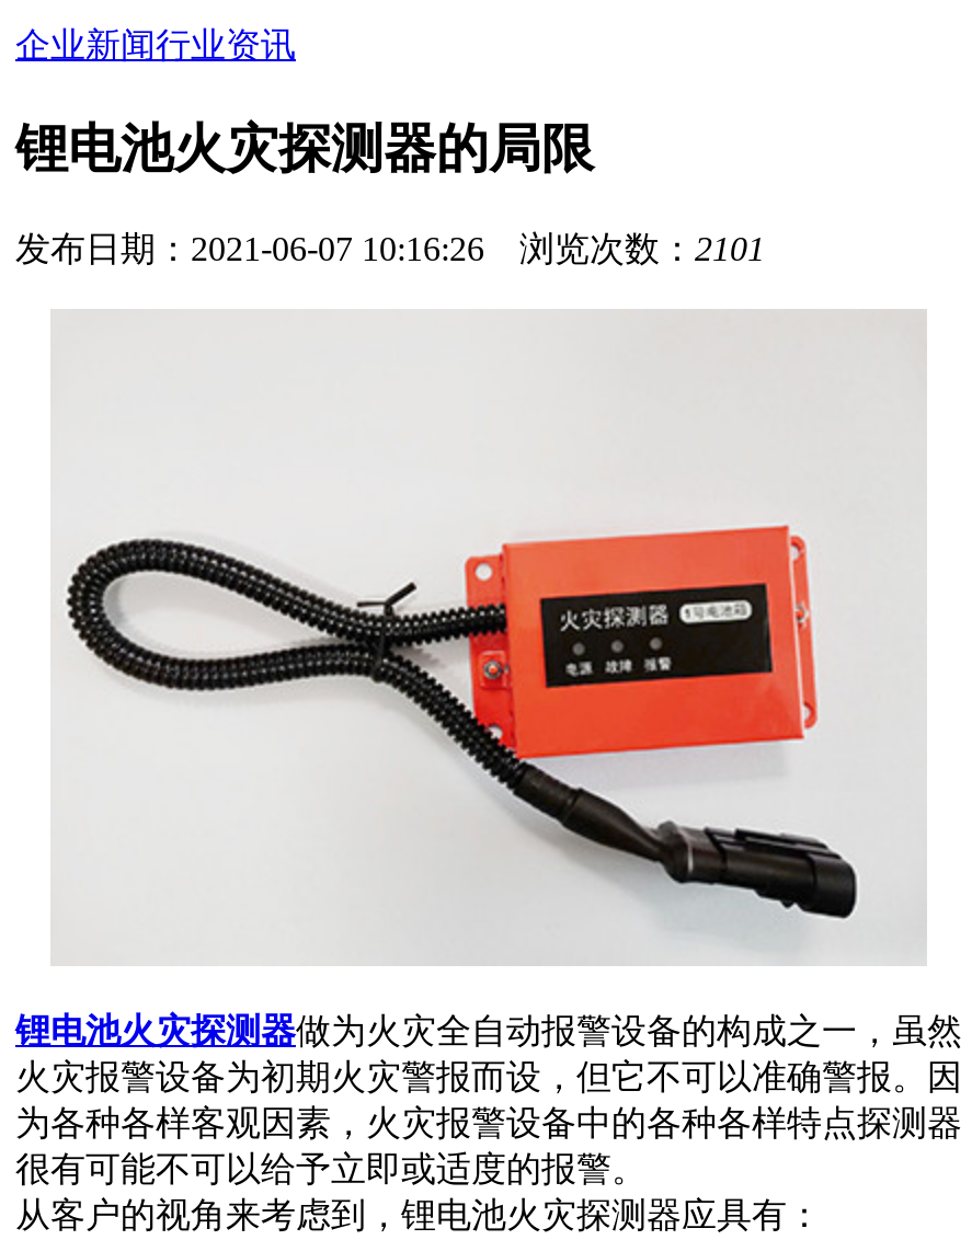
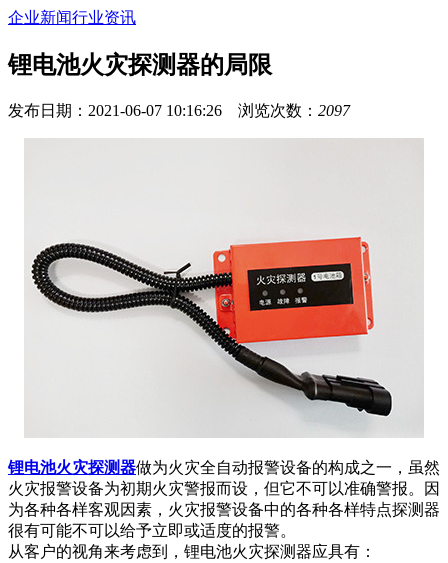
- 发布日期：2021-06-07 10:16:26 浏览次数：2101
+ 发布日期：2021-06-07 10:16:26 浏览次数：2097
